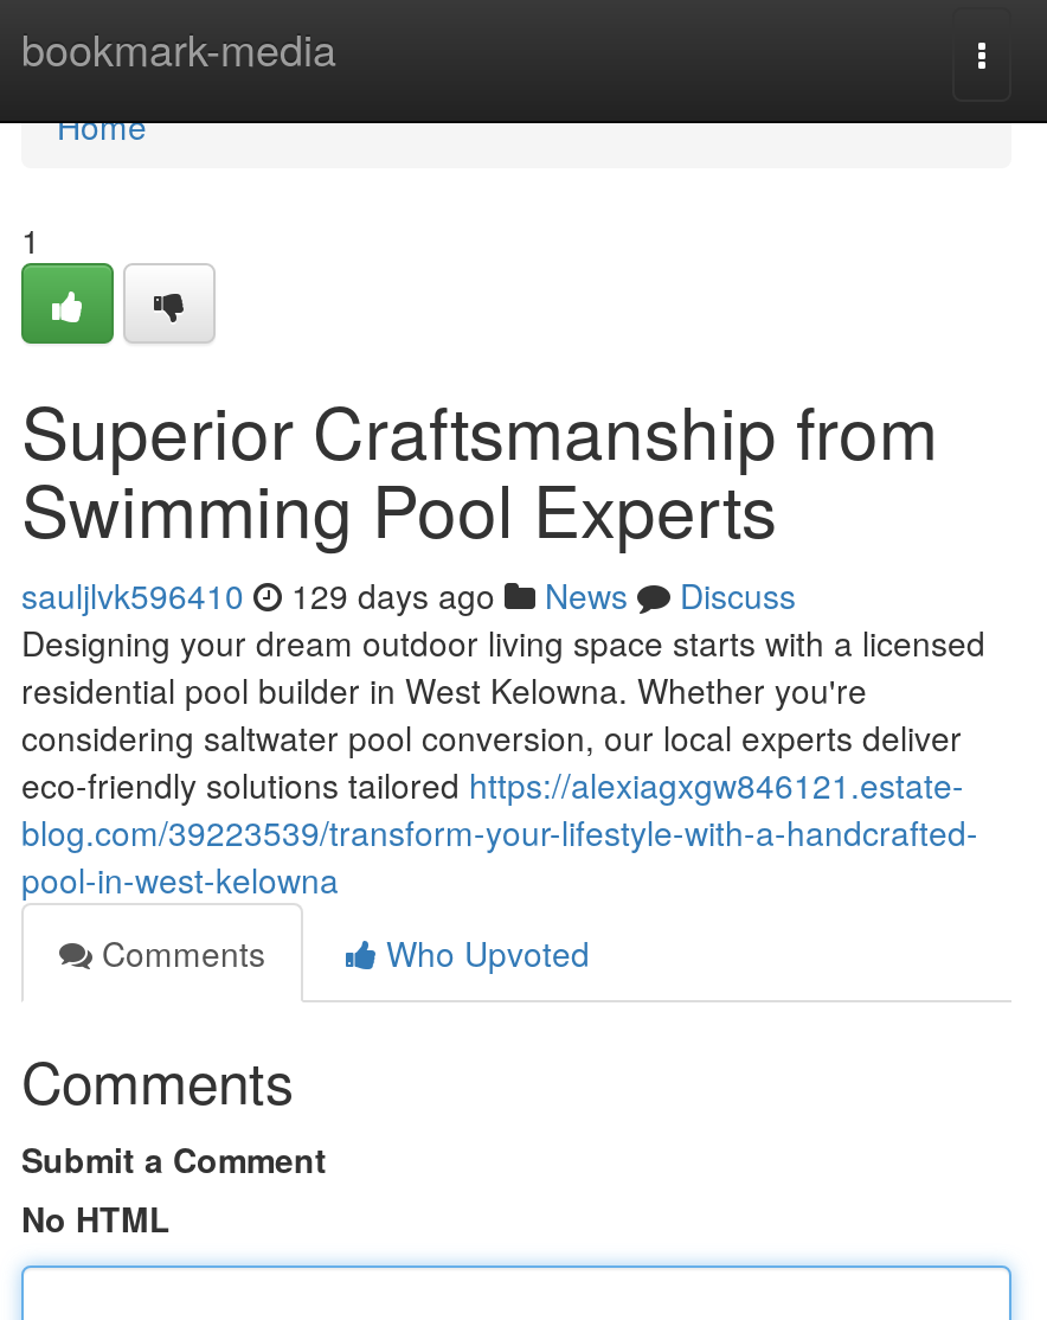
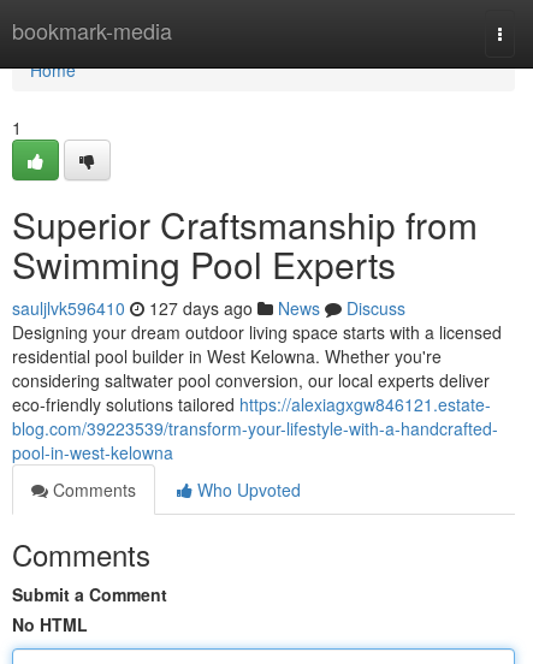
- sauljlvk596410 129 days ago News Discuss
+ sauljlvk596410 127 days ago News Discuss
